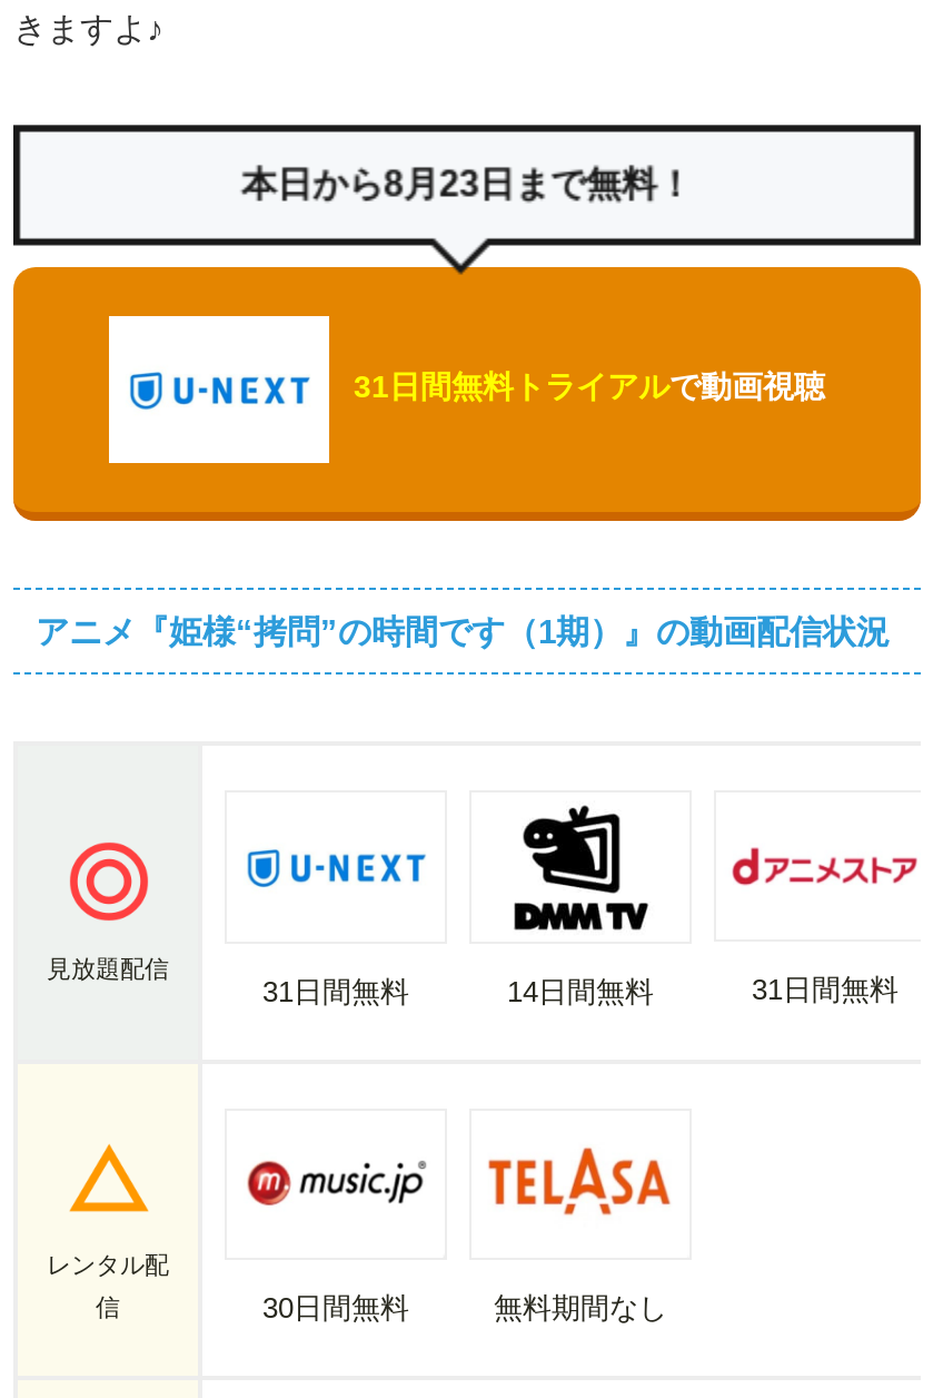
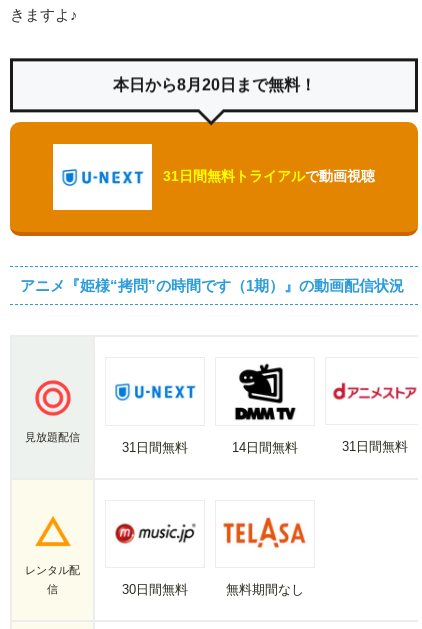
- 本日から8月23日まで無料！
+ 本日から8月20日まで無料！
